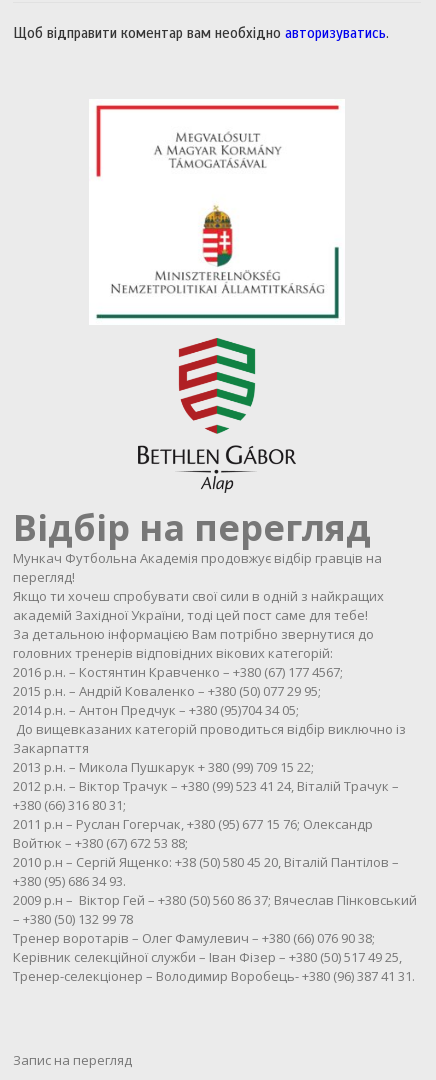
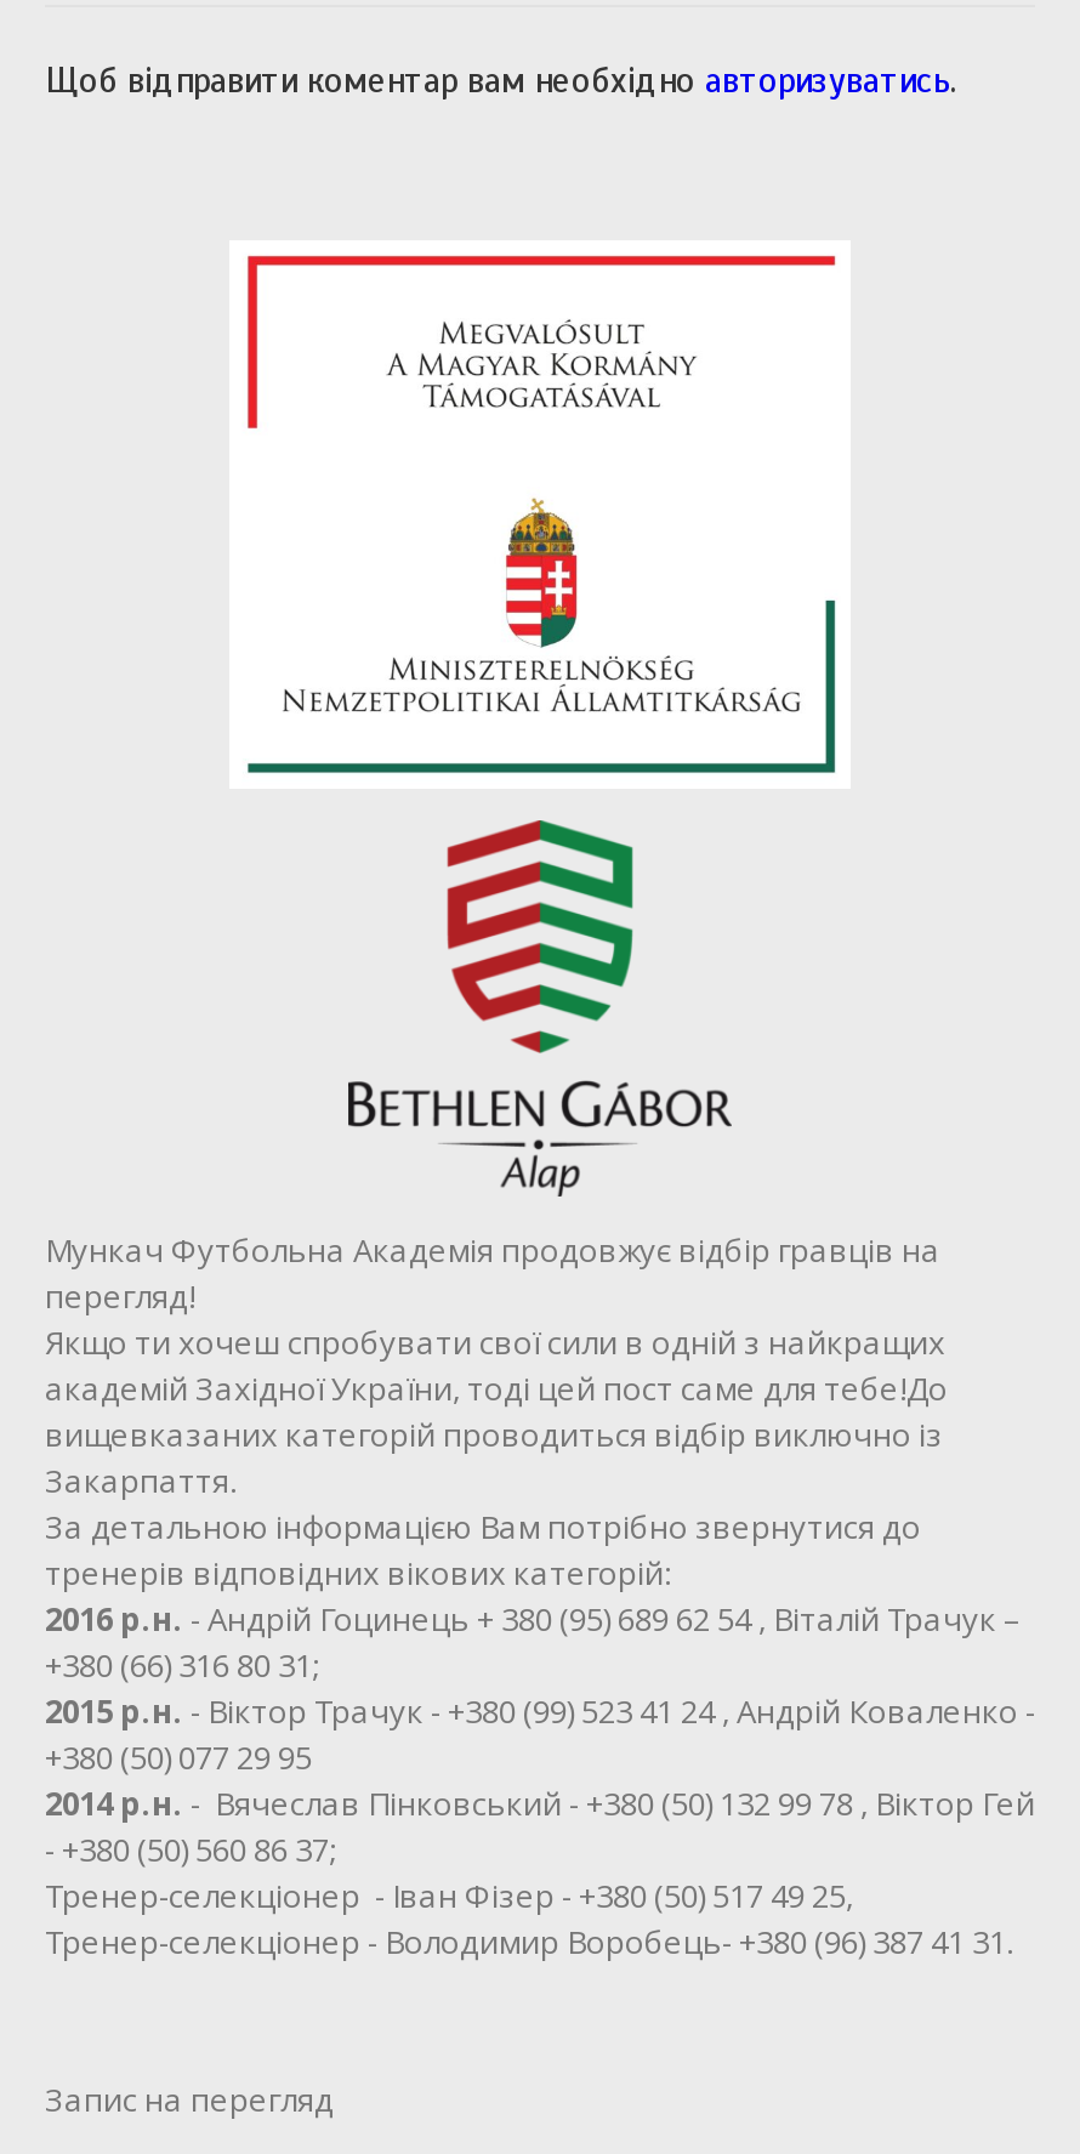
- Відбір на перегляд

- академій Західної України, тоді цей пост саме для тебе!
+ академій Західної України, тоді цей пост саме для тебе!До
+ вищевказаних категорій проводиться відбір виключно із
+ Закарпаття.

- головних тренерів відповідних вікових категорій:
- 2016 р.н. – Костянтин Кравченко – +380 (67) 177 4567;
- 2015 р.н. – Андрій Коваленко – +380 (50) 077 29 95;
- 2014 р.н. – Антон Предчук – +380 (95)704 34 05;
- До вищевказаних категорій проводиться відбір виключно із
- Закарпаття
- 2013 р.н. – Микола Пушкарук + 380 (99) 709 15 22;
- 2012 р.н. – Віктор Трачук – +380 (99) 523 41 24, Віталій Трачук –
+ тренерів відповідних вікових категорій:
+ 2016 р.н. - Андрій Гоцинець + 380 (95) 689 62 54 , Віталій Трачук –

- 2011 р.н – Руслан Гогерчак, +380 (95) 677 15 76; Олександр
- Войтюк – +380 (67) 672 53 88;
- 2010 р.н – Сергій Ященко: +38 (50) 580 45 20, Віталій Пантілов –
- +380 (95) 686 34 93.
- 2009 р.н – Віктор Гей – +380 (50) 560 86 37; Вячеслав Пінковський
- – +380 (50) 132 99 78
- Тренер воротарів – Олег Фамулевич – +380 (66) 076 90 38;
- Керівник селекційної служби – Іван Фізер – +380 (50) 517 49 25,
- Тренер-селекціонер – Володимир Воробець- +380 (96) 387 41 31.
+ 2015 р.н. - Віктор Трачук - +380 (99) 523 41 24 , Андрій Коваленко -
+ +380 (50) 077 29 95
+ 2014 р.н. - Вячеслав Пінковський - +380 (50) 132 99 78 , Віктор Гей
+ - +380 (50) 560 86 37;
+ Тренер-селекціонер - Іван Фізер - +380 (50) 517 49 25,
+ Тренер-селекціонер - Володимир Воробець- +380 (96) 387 41 31.
